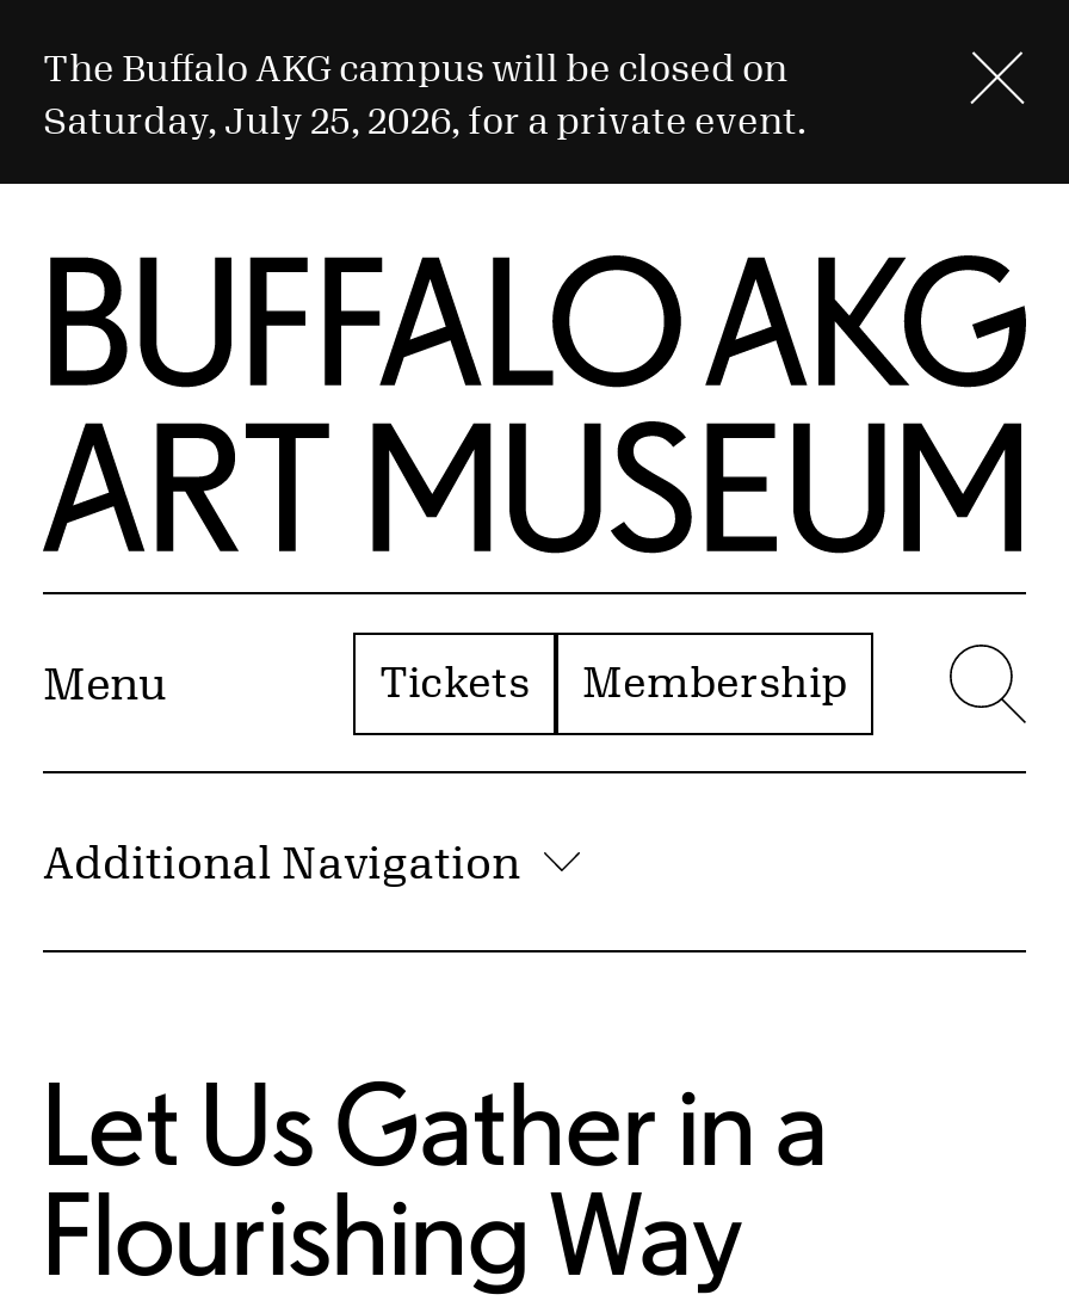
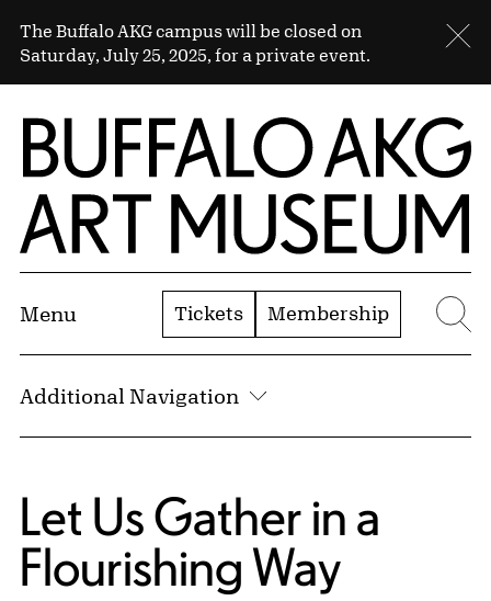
- Saturday, July 25, 2026, for a private event.
+ Saturday, July 25, 2025, for a private event.
